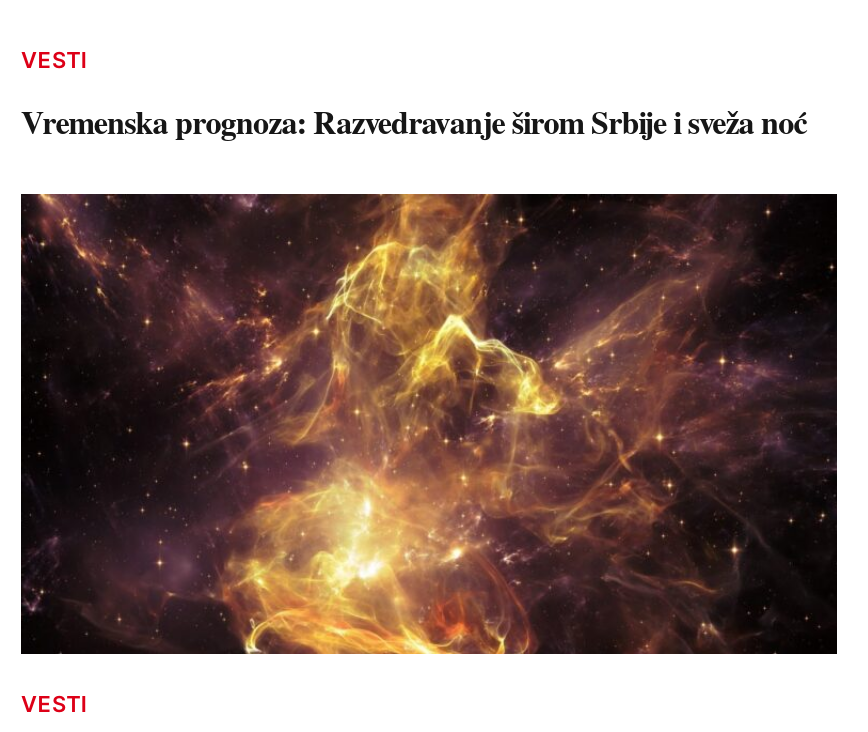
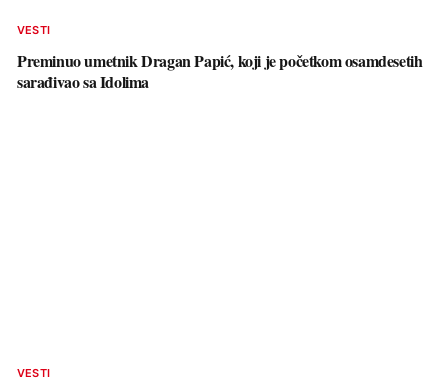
- Vremenska prognoza: Razvedravanje širom Srbije i sveža noć
+ Preminuo umetnik Dragan Papić, koji je početkom osamdesetih
+ sarađivao sa Idolima

- [image]
